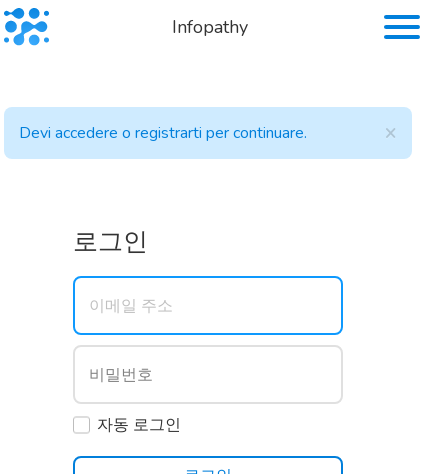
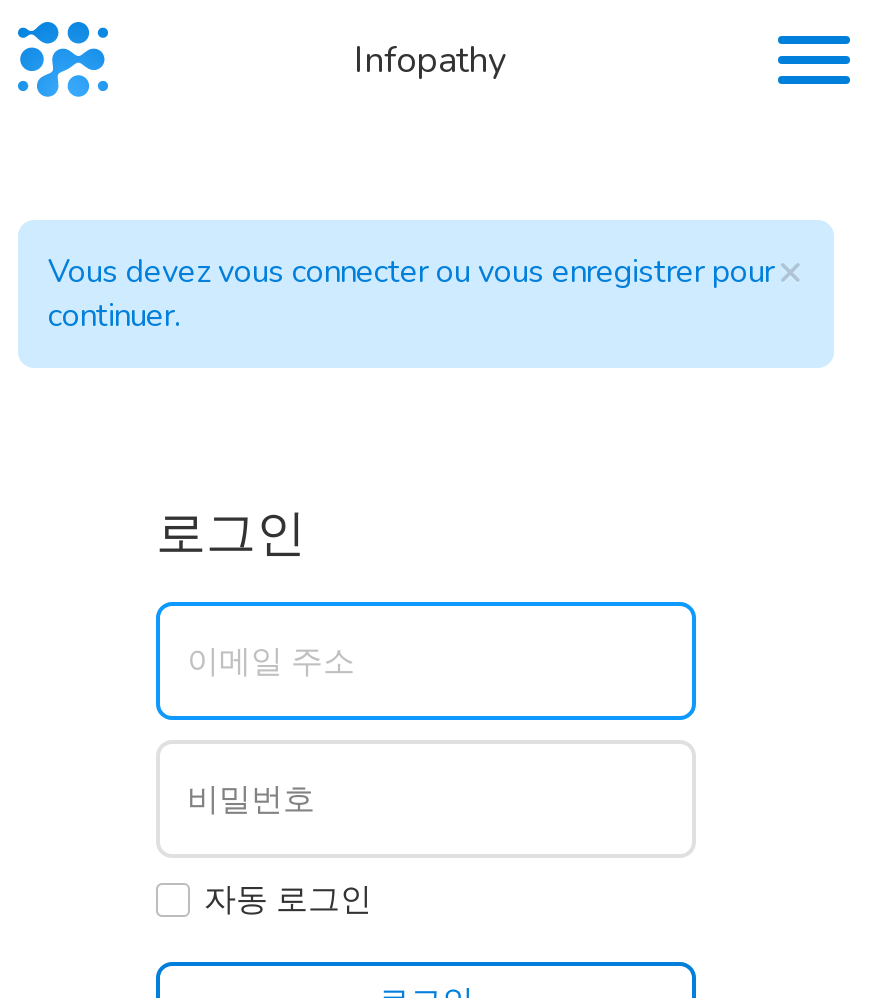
- Devi accedere o registrarti per continuare.
+ Vous devez vous connecter ou vous enregistrer pour
+ continuer.
